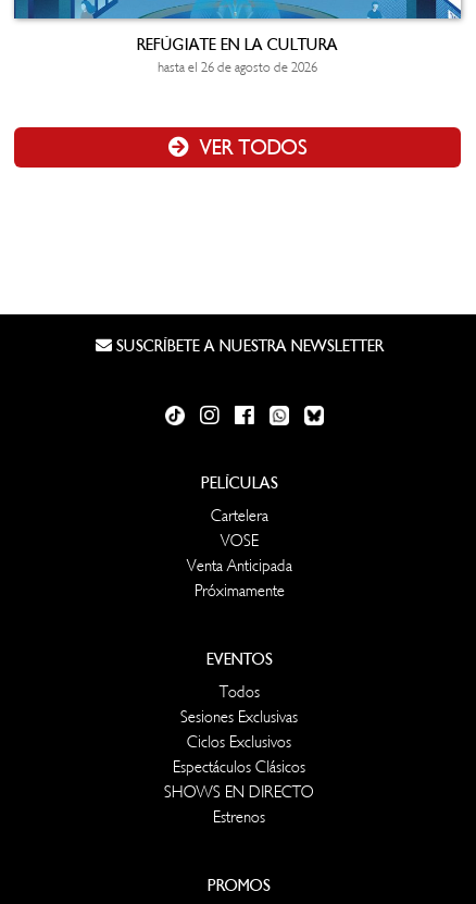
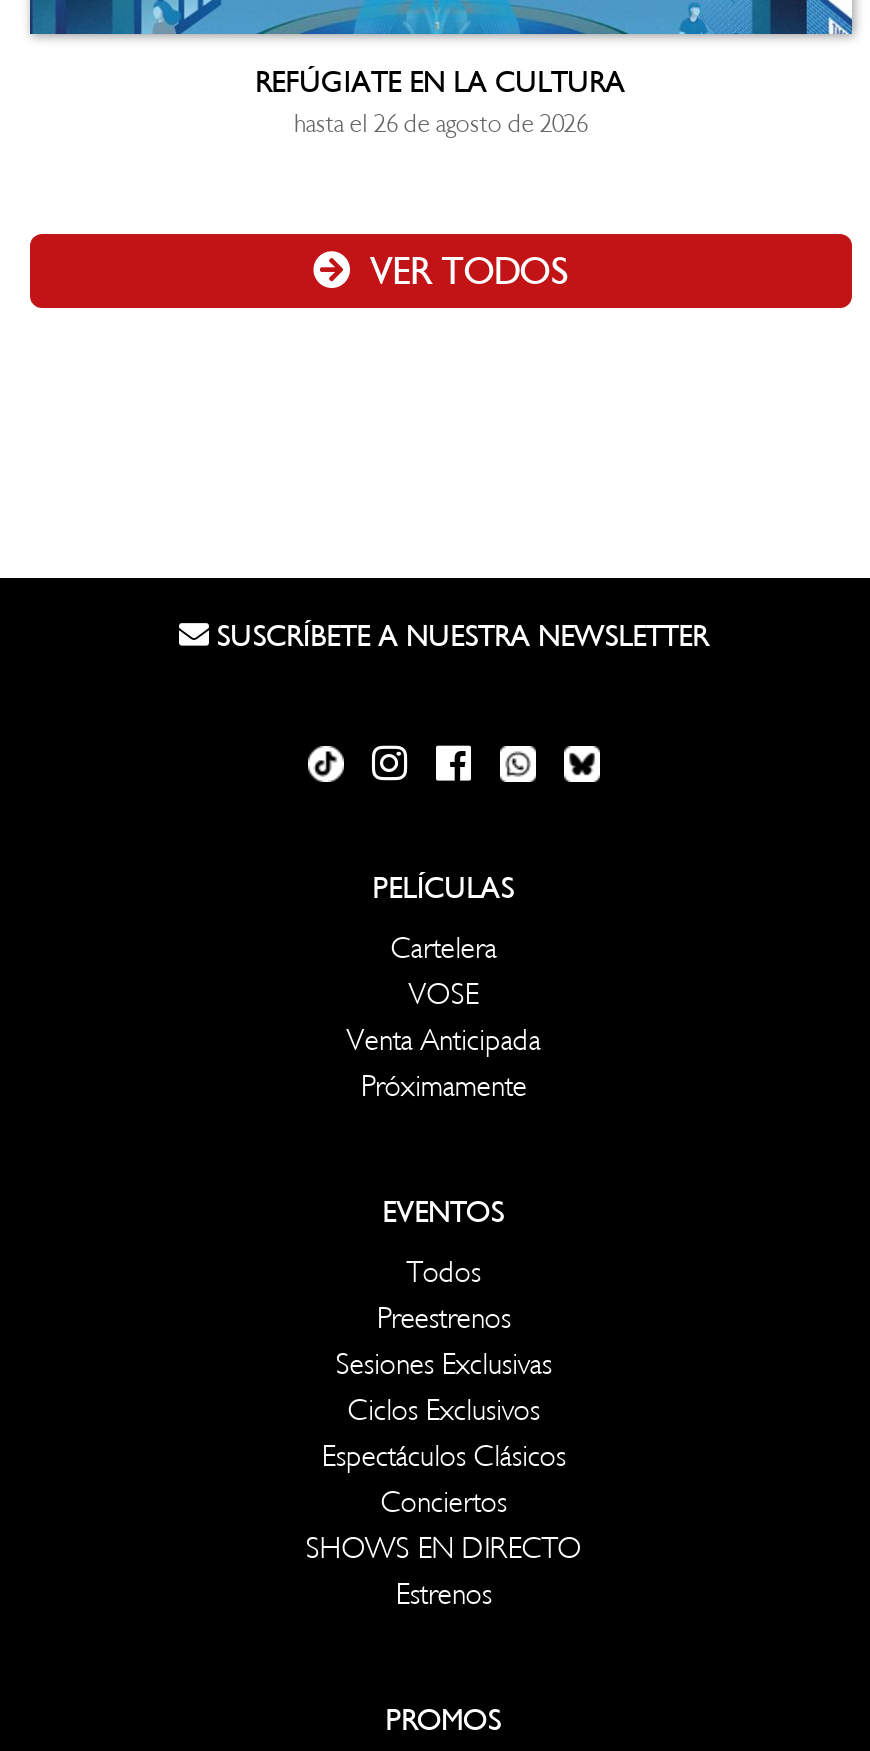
+ Preestrenos

+ Conciertos
